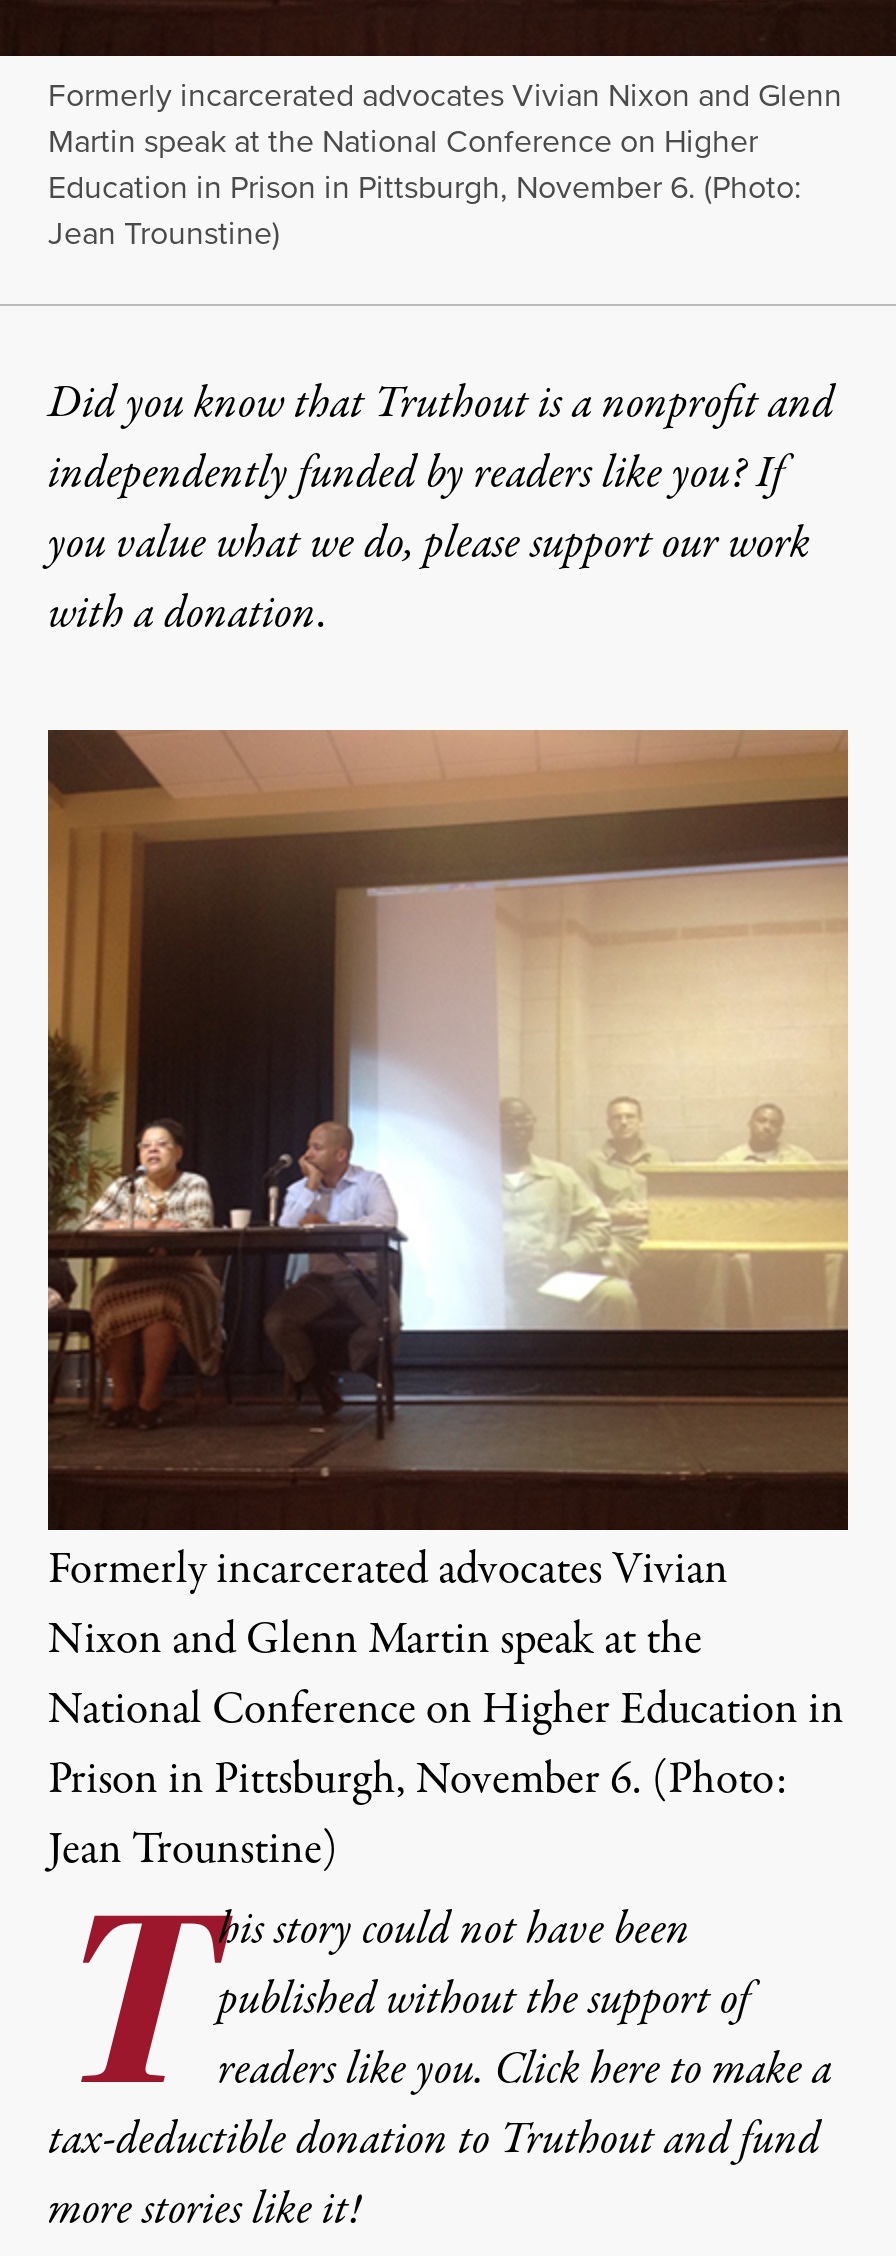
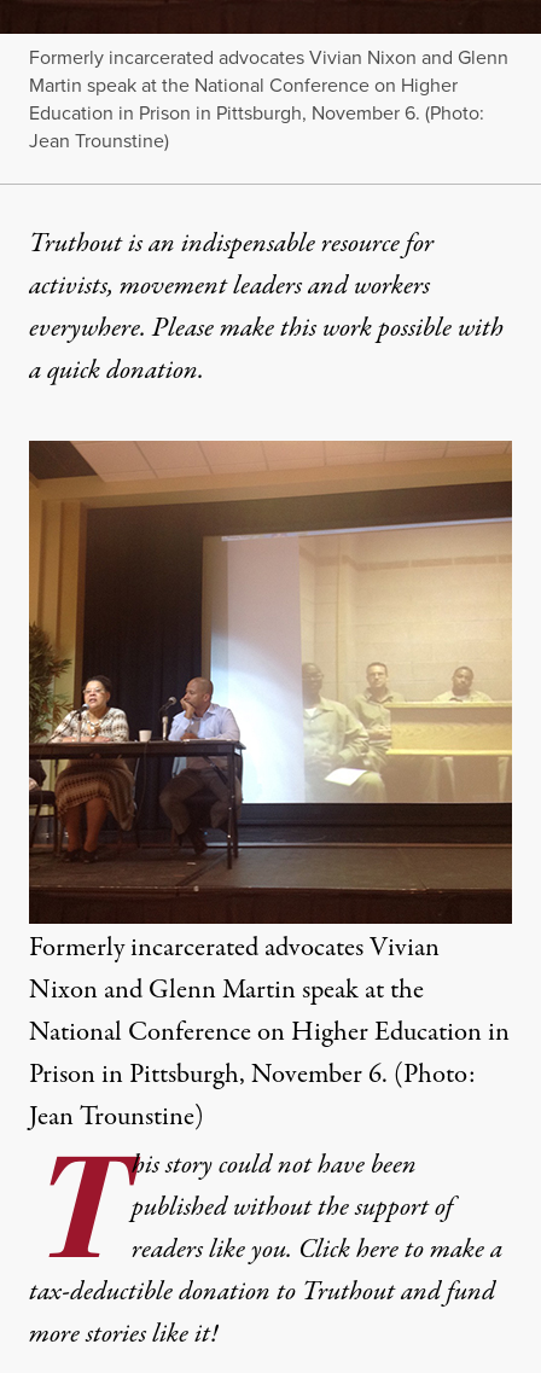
- Did you know that Truthout is a nonprofit and
- independently funded by readers like you? If
- you value what we do, please support our work
- with a donation.
+ Truthout is an indispensable resource for
+ activists, movement leaders and workers
+ everywhere. Please make this work possible with
+ a quick donation.
